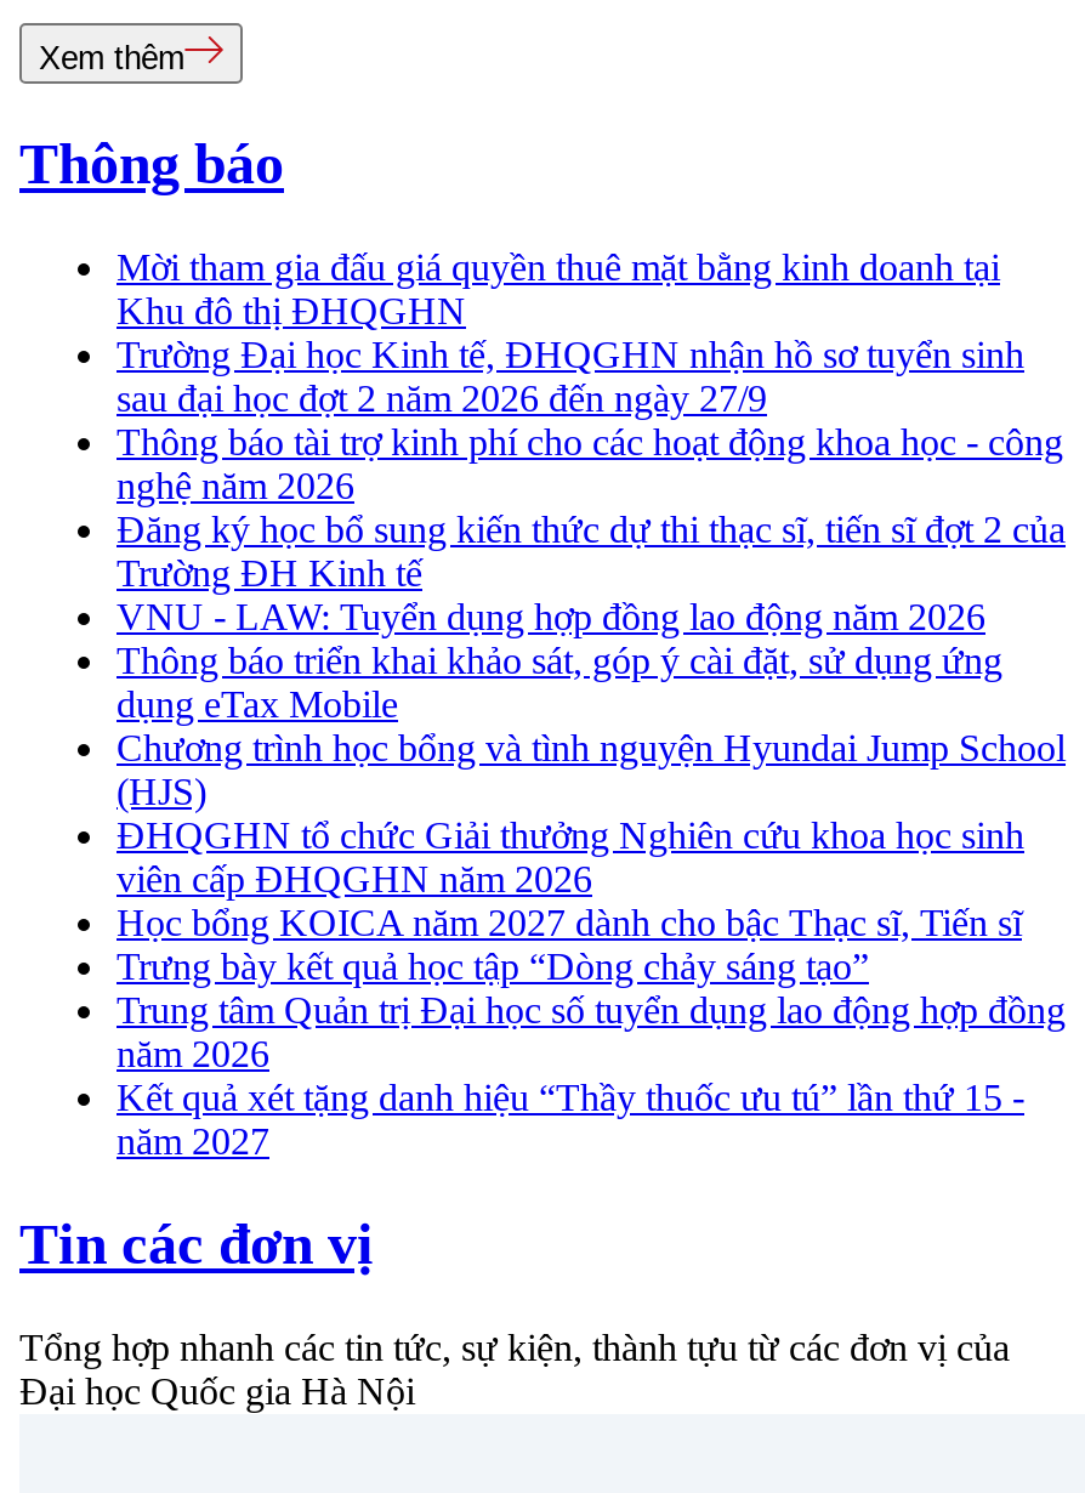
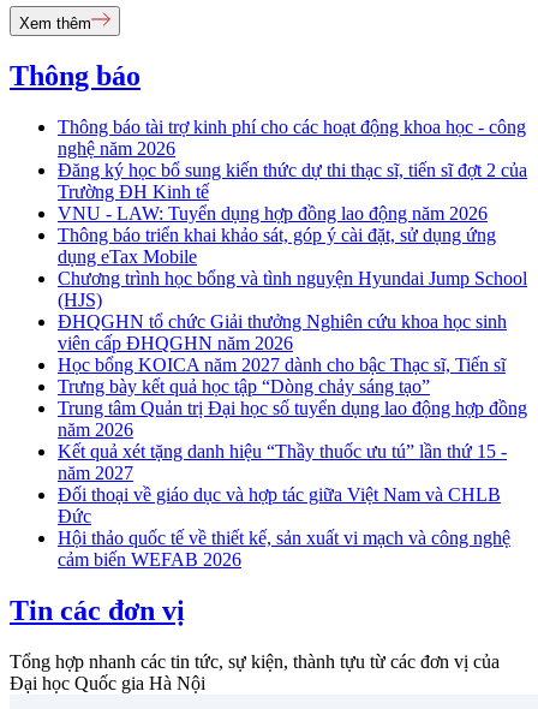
- Mời tham gia đấu giá quyền thuê mặt bằng kinh doanh tại
- Khu đô thị ĐHQGHN
- Trường Đại học Kinh tế, ĐHQGHN nhận hồ sơ tuyển sinh
- sau đại học đợt 2 năm 2026 đến ngày 27/9

moved up: Thông báo tài trợ kinh phí cho các hoạt động khoa học - công | nghệ năm 2026 | Đăng ký học bổ sung kiến thức dự thi thạc sĩ, tiến sĩ đợt 2 của | ... | Kết quả xét tặng danh hiệu “Thầy thuốc ưu tú” lần thứ 15 - | năm 2027

+ Đối thoại về giáo dục và hợp tác giữa Việt Nam và CHLB
+ Đức
+ Hội thảo quốc tế về thiết kế, sản xuất vi mạch và công nghệ
+ cảm biến WEFAB 2026
